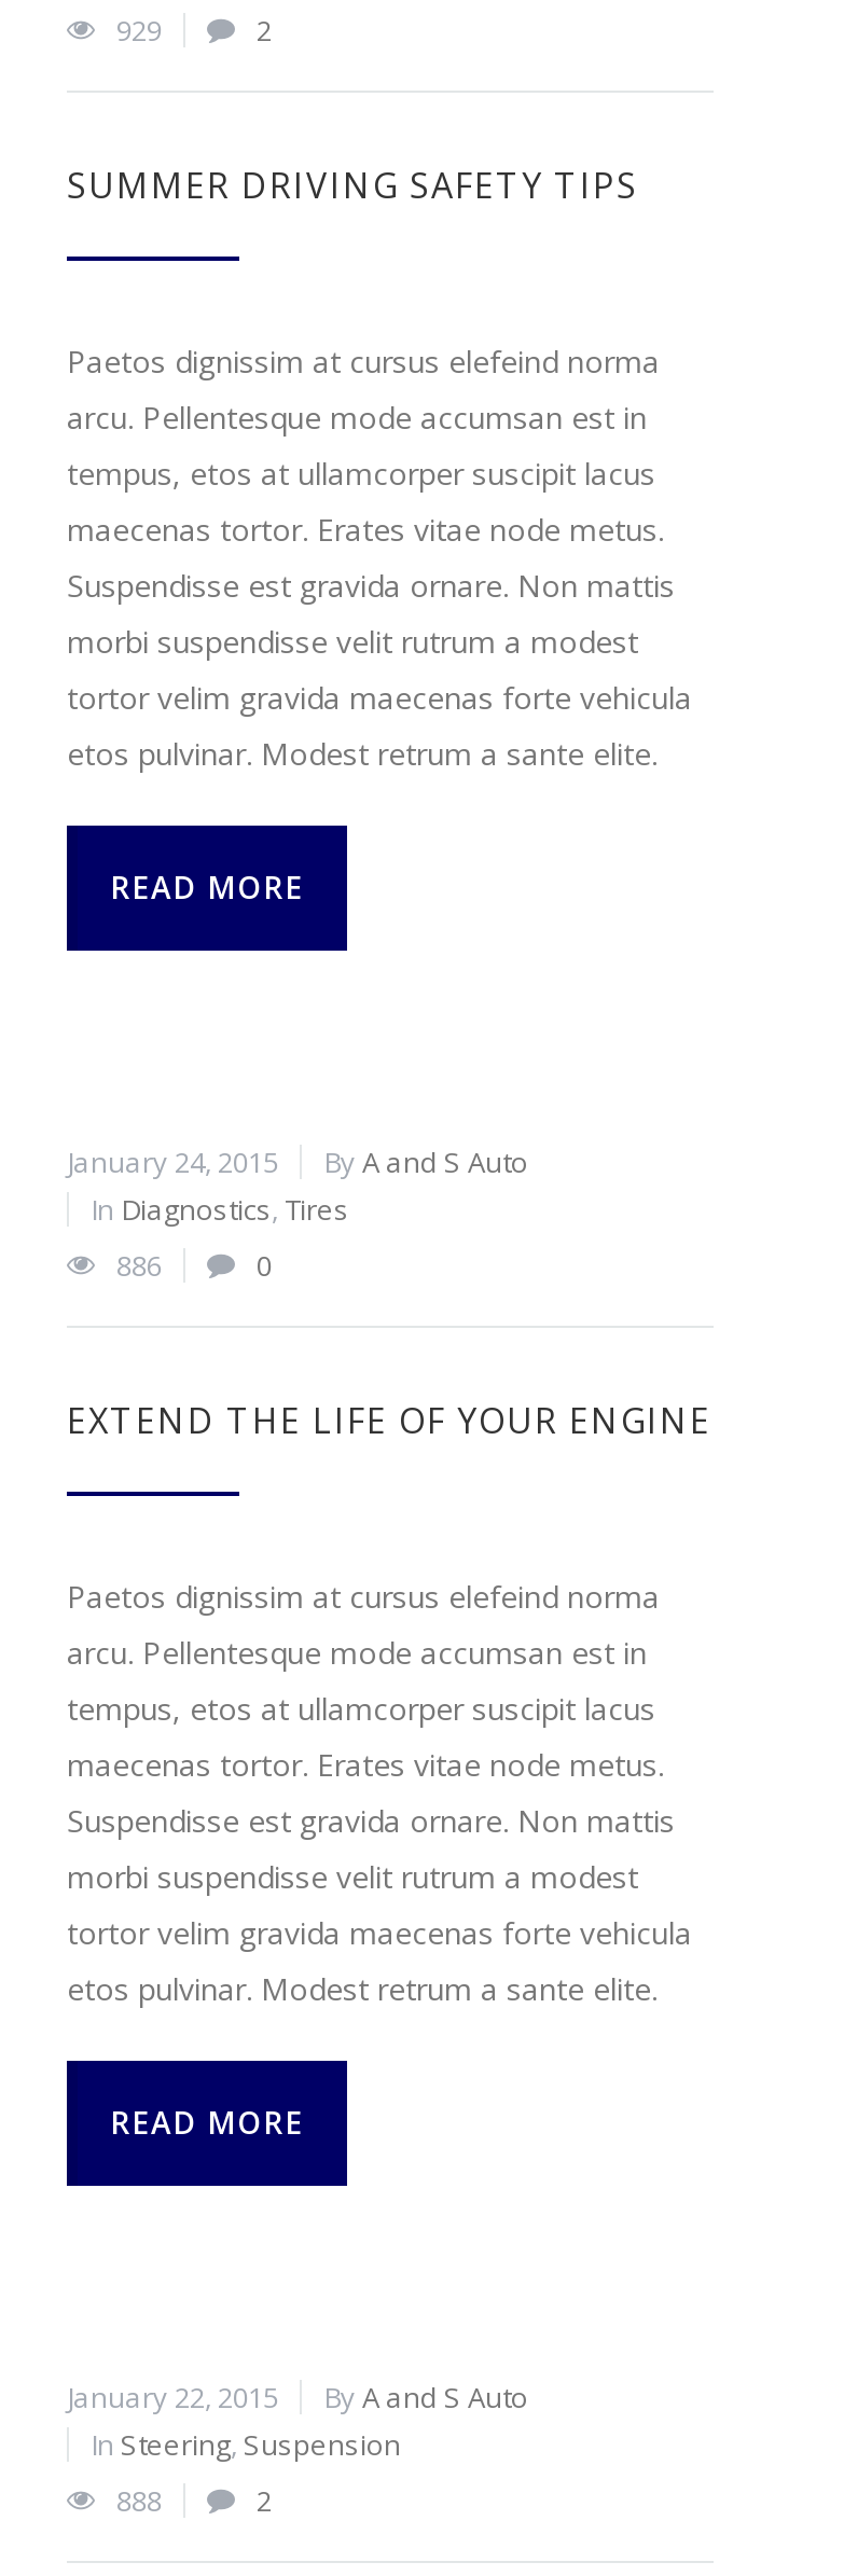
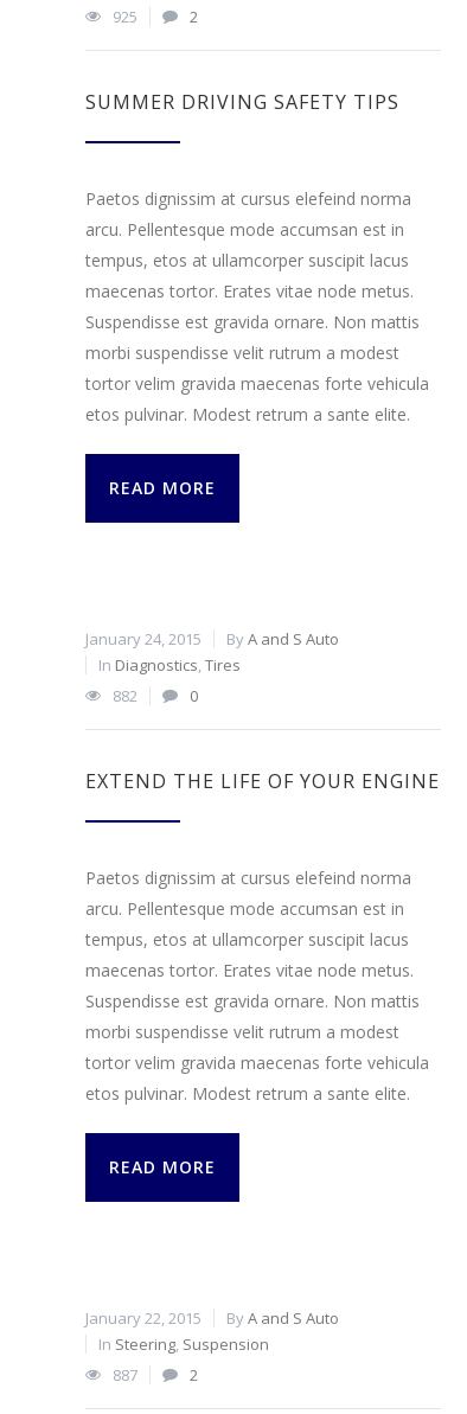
- 929
+ 925

- 886
+ 882

- 888
+ 887
